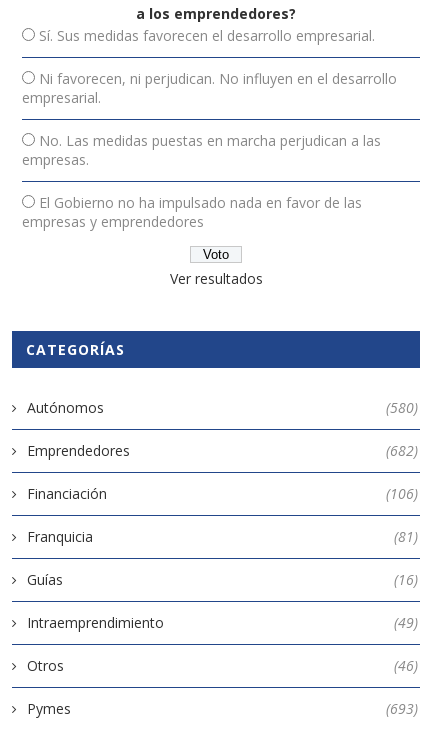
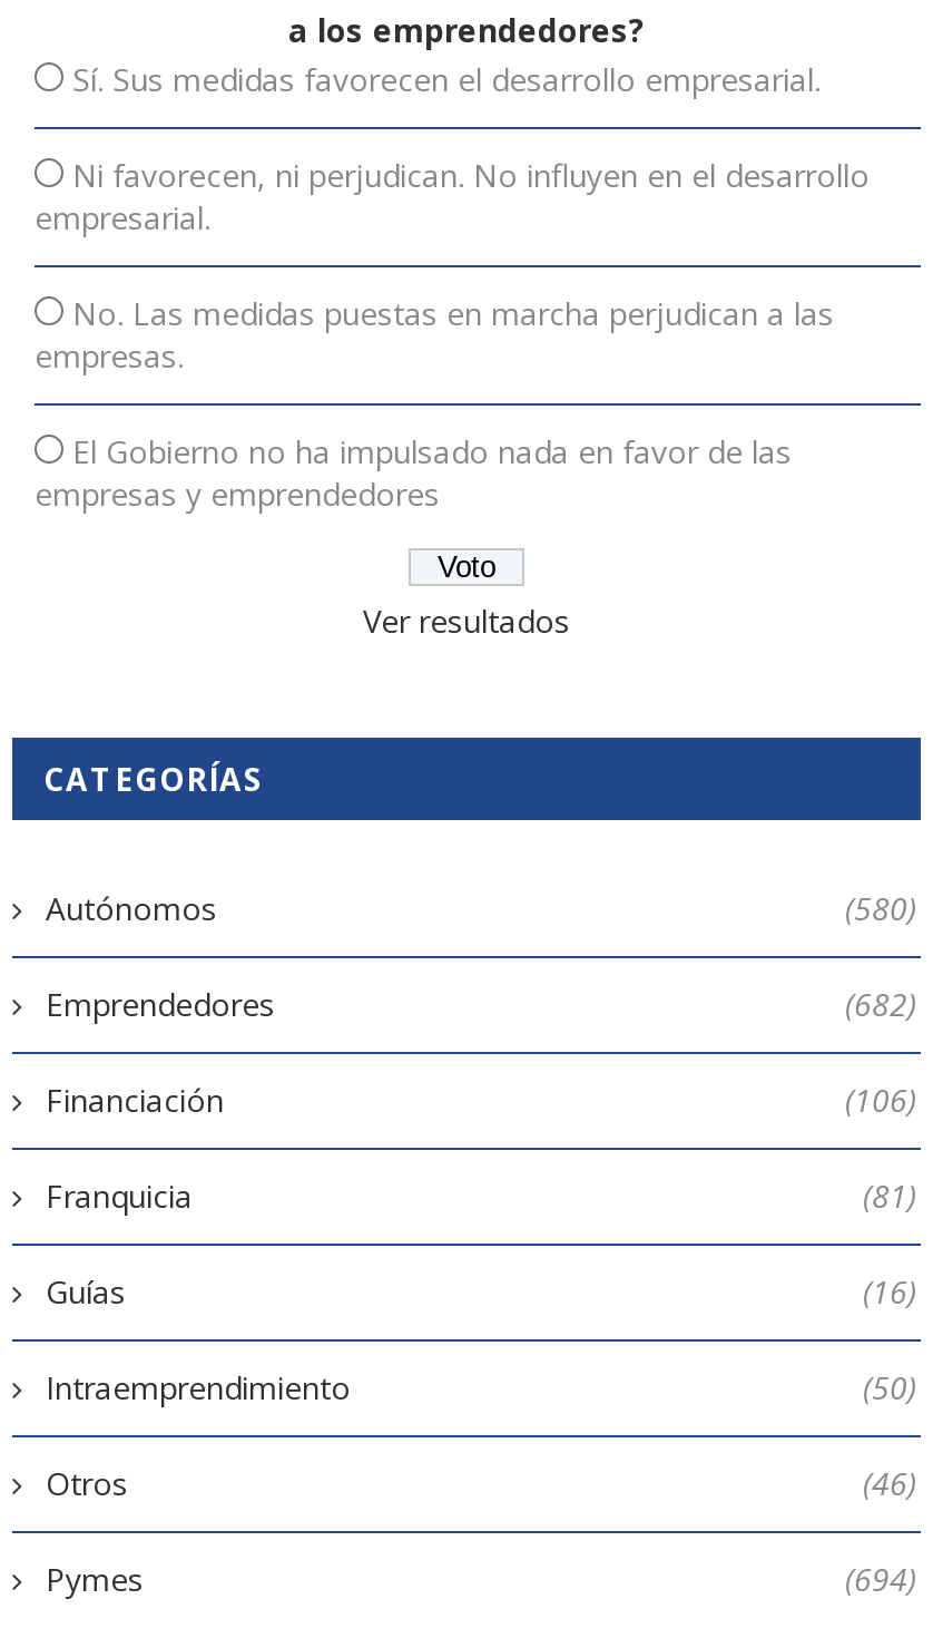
- (49)
+ (50)

- (693)
+ (694)
